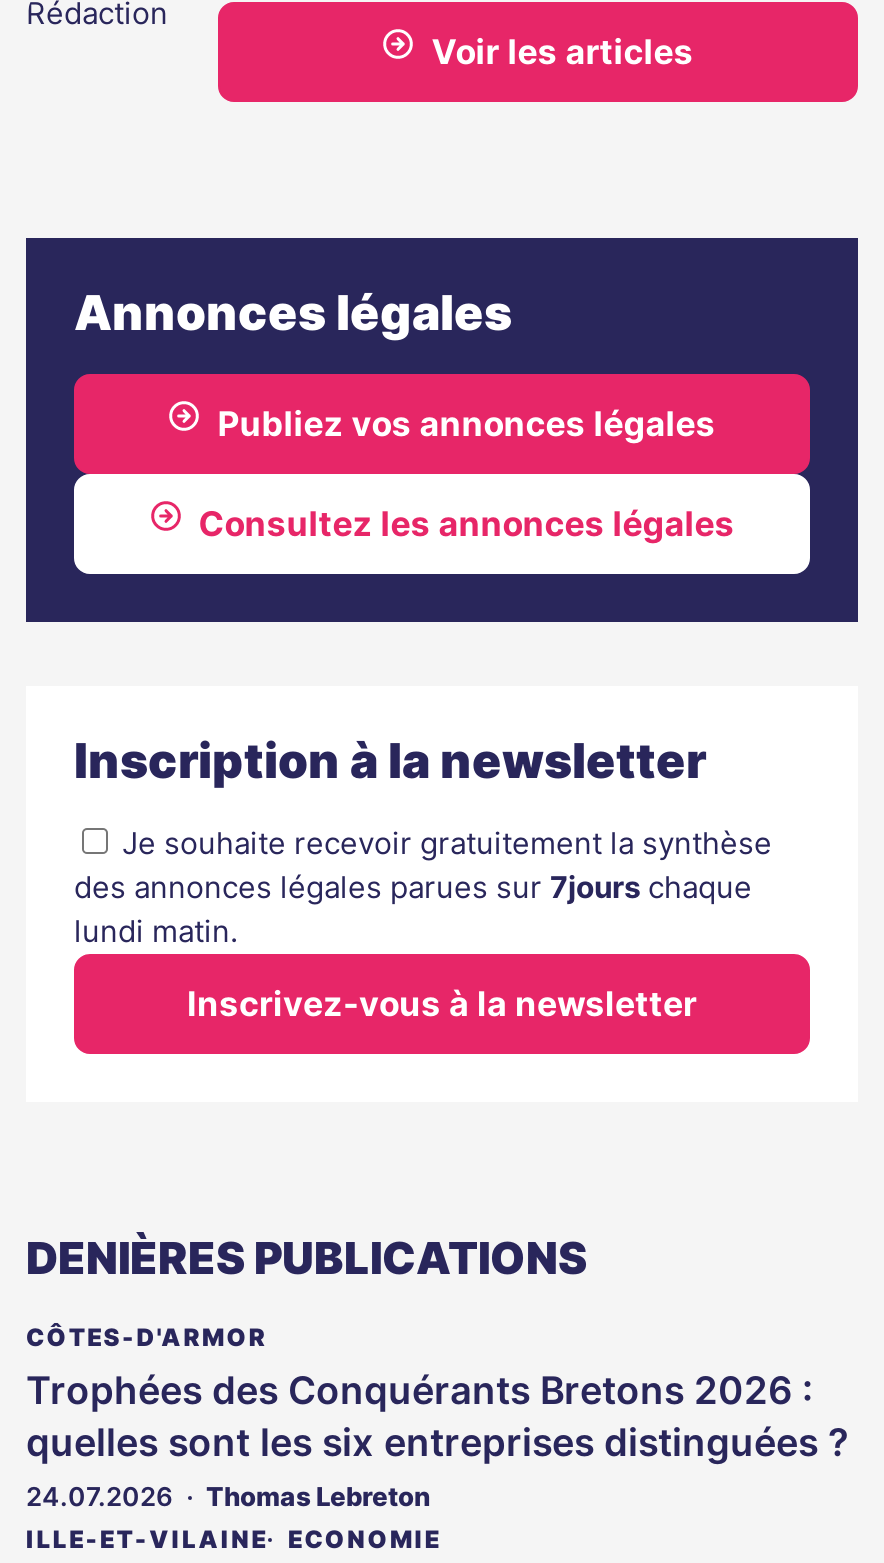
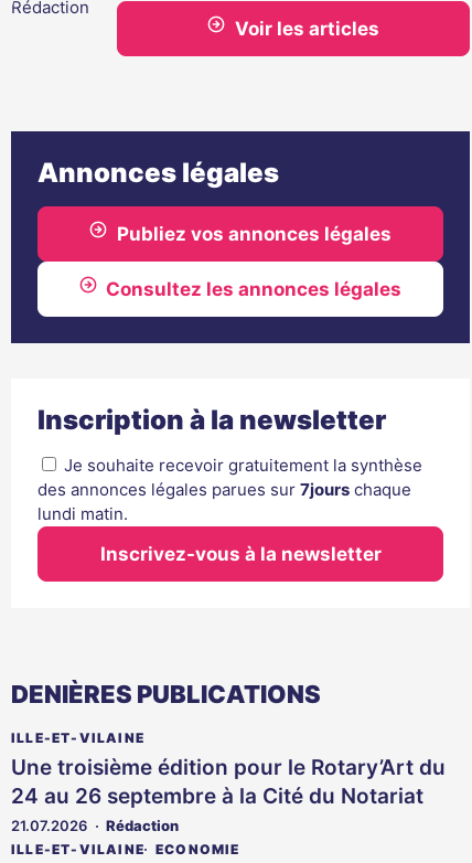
- CÔTES-D'ARMOR
- Trophées des Conquérants Bretons 2026 :
- quelles sont les six entreprises distinguées ?
- 24.07.2026
- Thomas Lebreton
+ ILLE-ET-VILAINE
+ Une troisième édition pour le Rotary’Art du
+ 24 au 26 septembre à la Cité du Notariat
+ 21.07.2026
+ Rédaction
